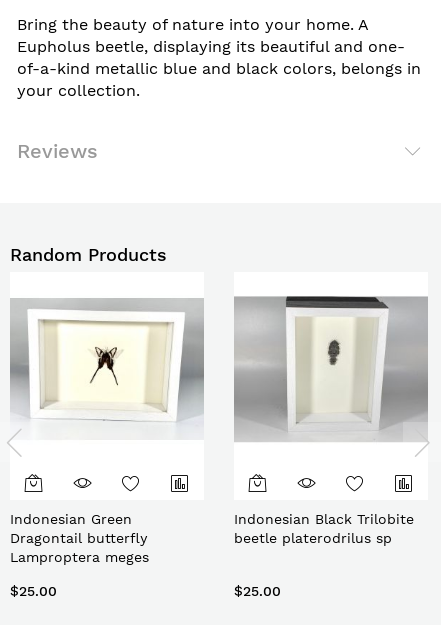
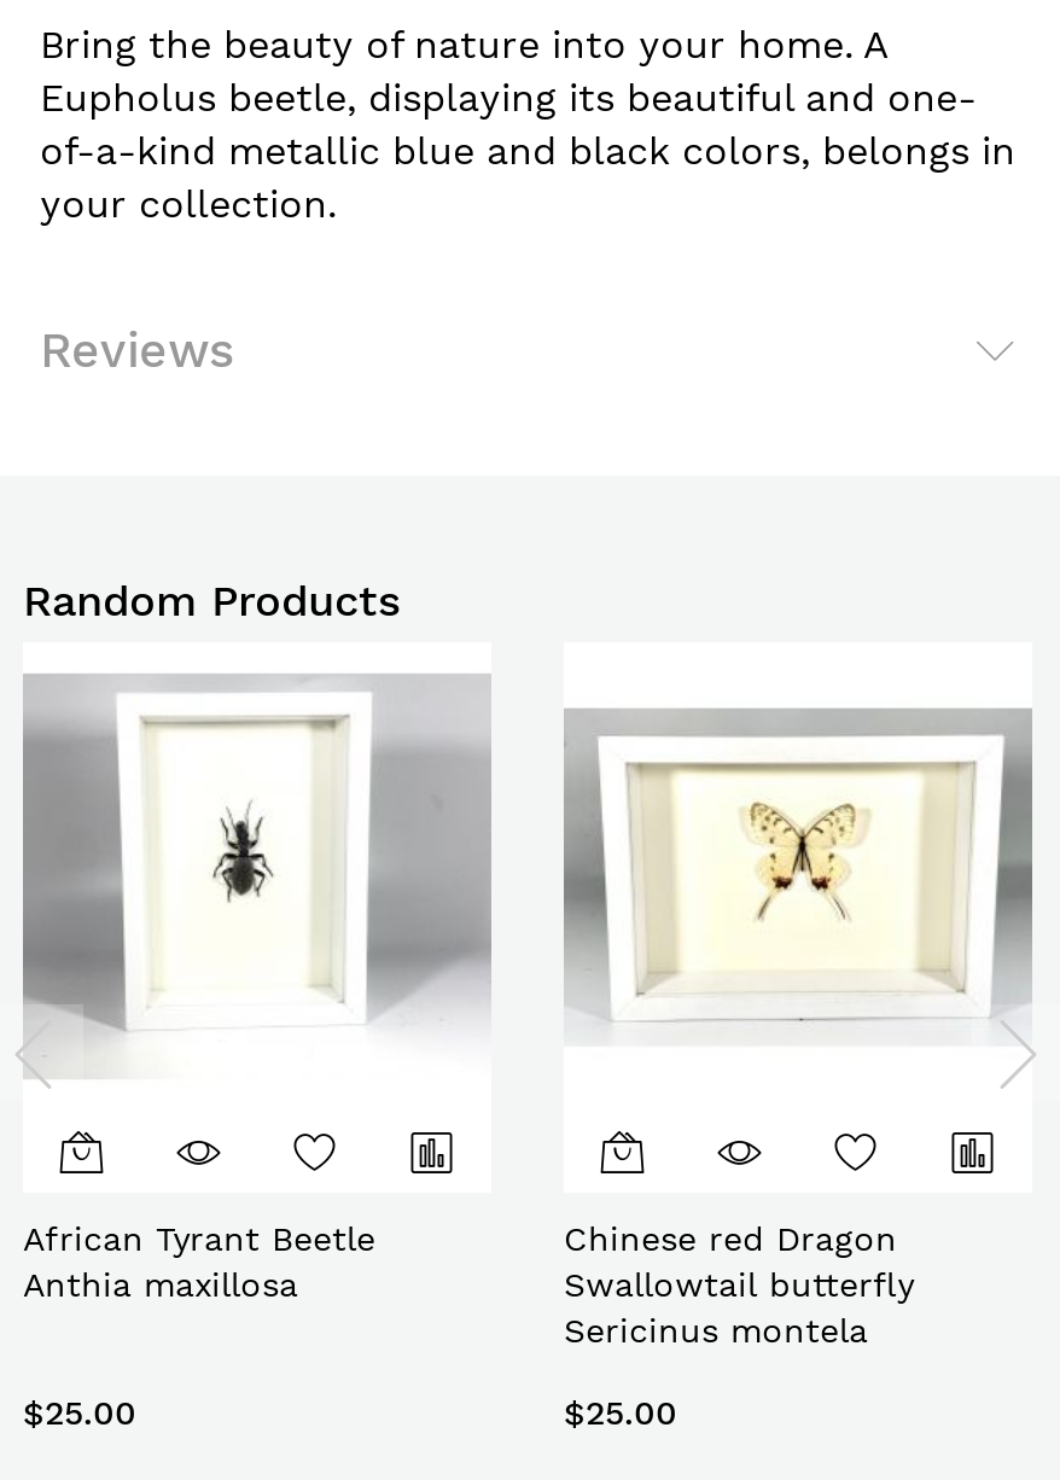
- [image]
+ [image]

- [image]
+ [image]

- Indonesian Green
- Dragontail butterfly
- Lamproptera meges
+ African Tyrant Beetle
+ Anthia maxillosa

- Indonesian Black Trilobite
- beetle platerodrilus sp
+ Chinese red Dragon
+ Swallowtail butterfly
+ Sericinus montela
